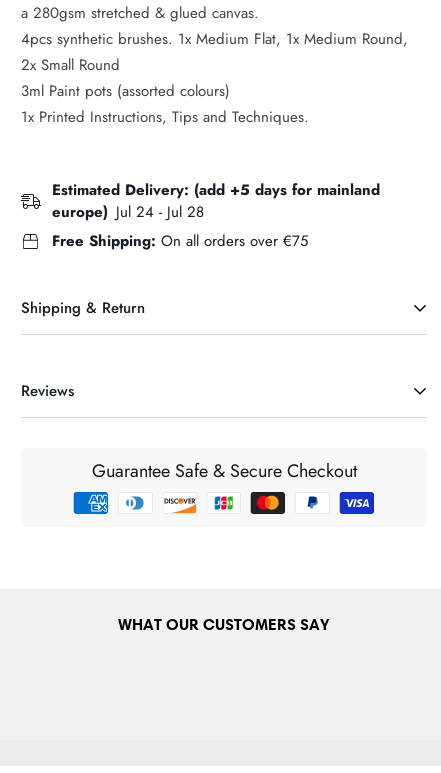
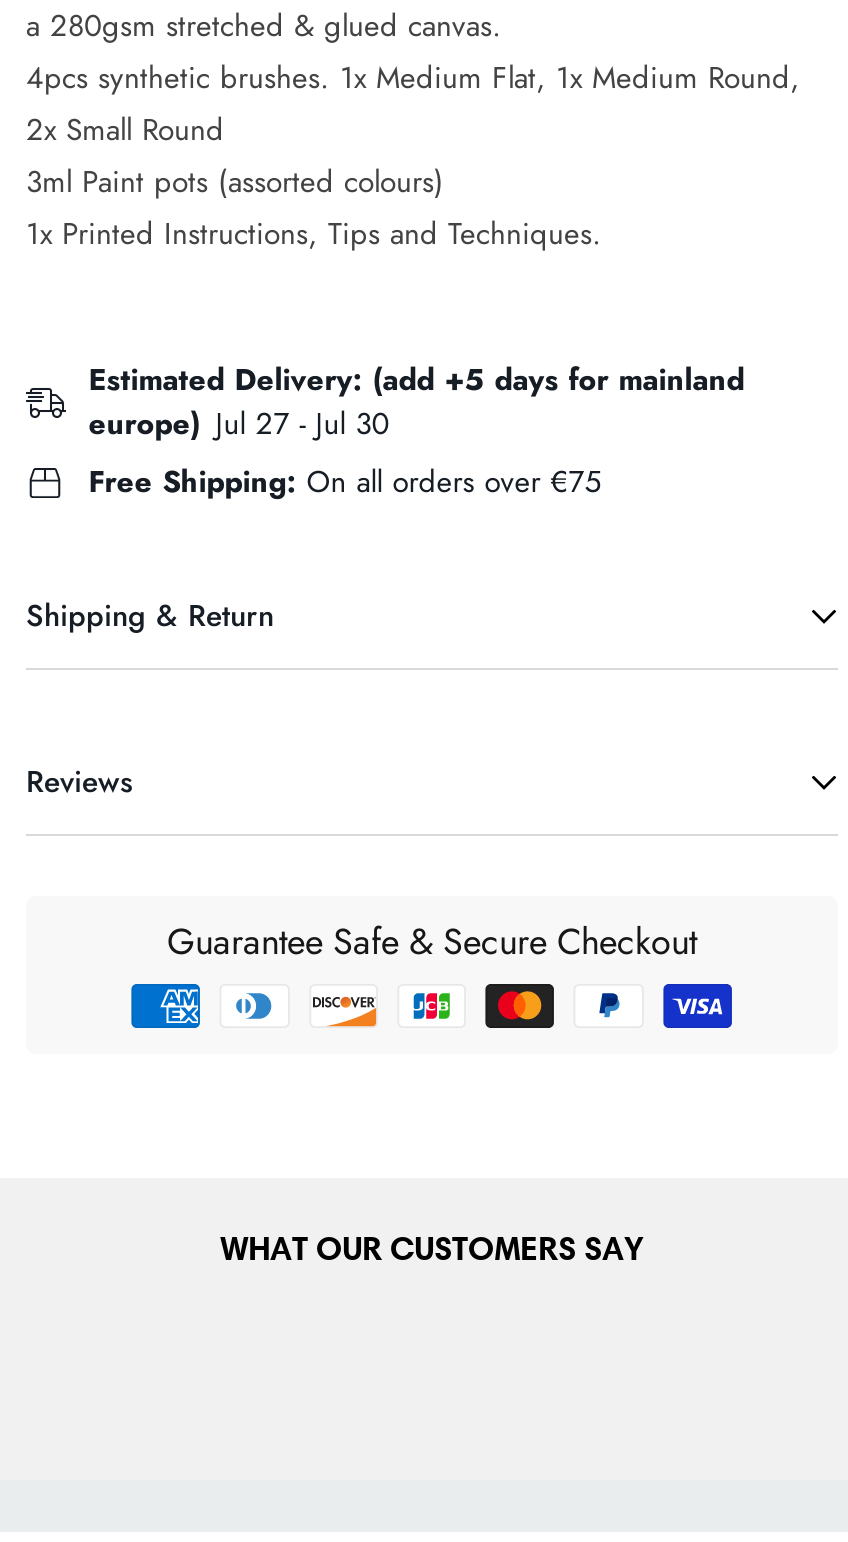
- europe) Jul 24 - Jul 28
+ europe) Jul 27 - Jul 30
